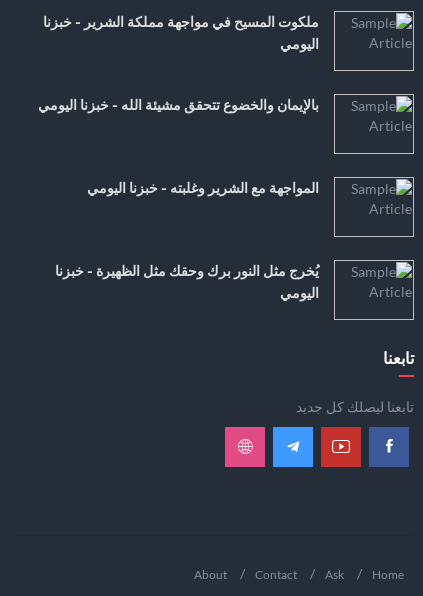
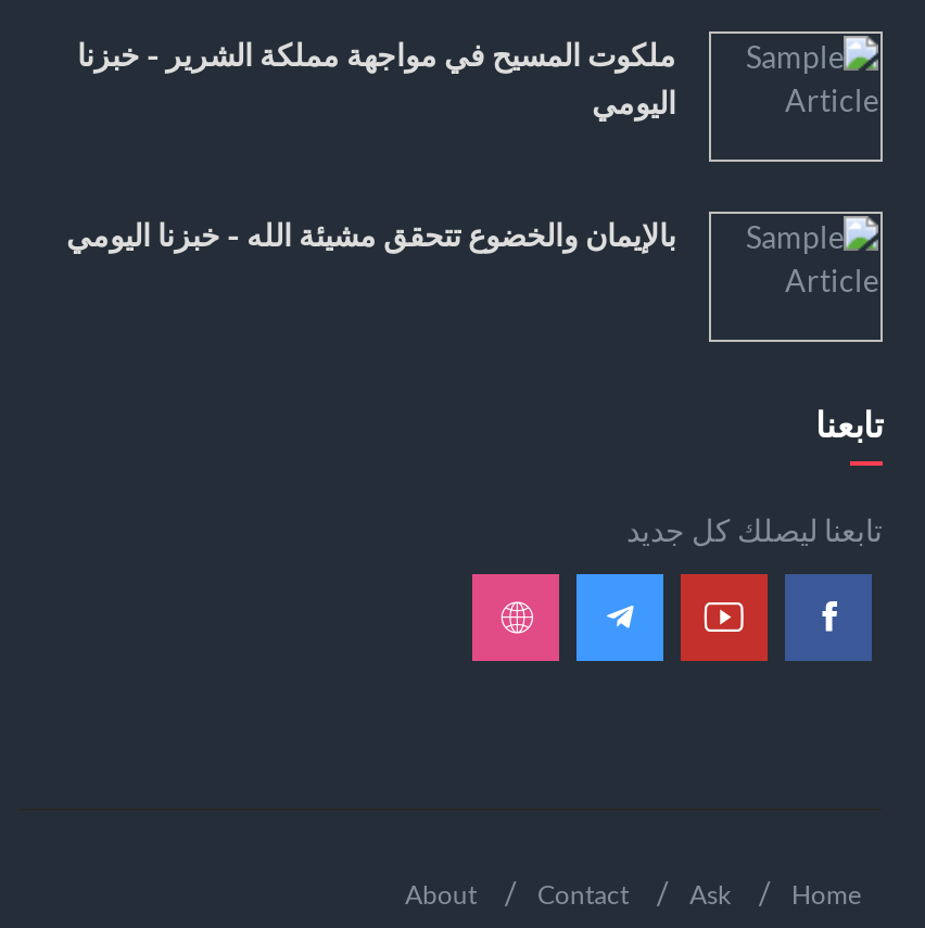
- المواجهة مع الشرير وغلبته - خبزنا اليومي

- يُخرج مثل النور برك وحقك مثل الظهيرة - خبزنا
- اليومي
